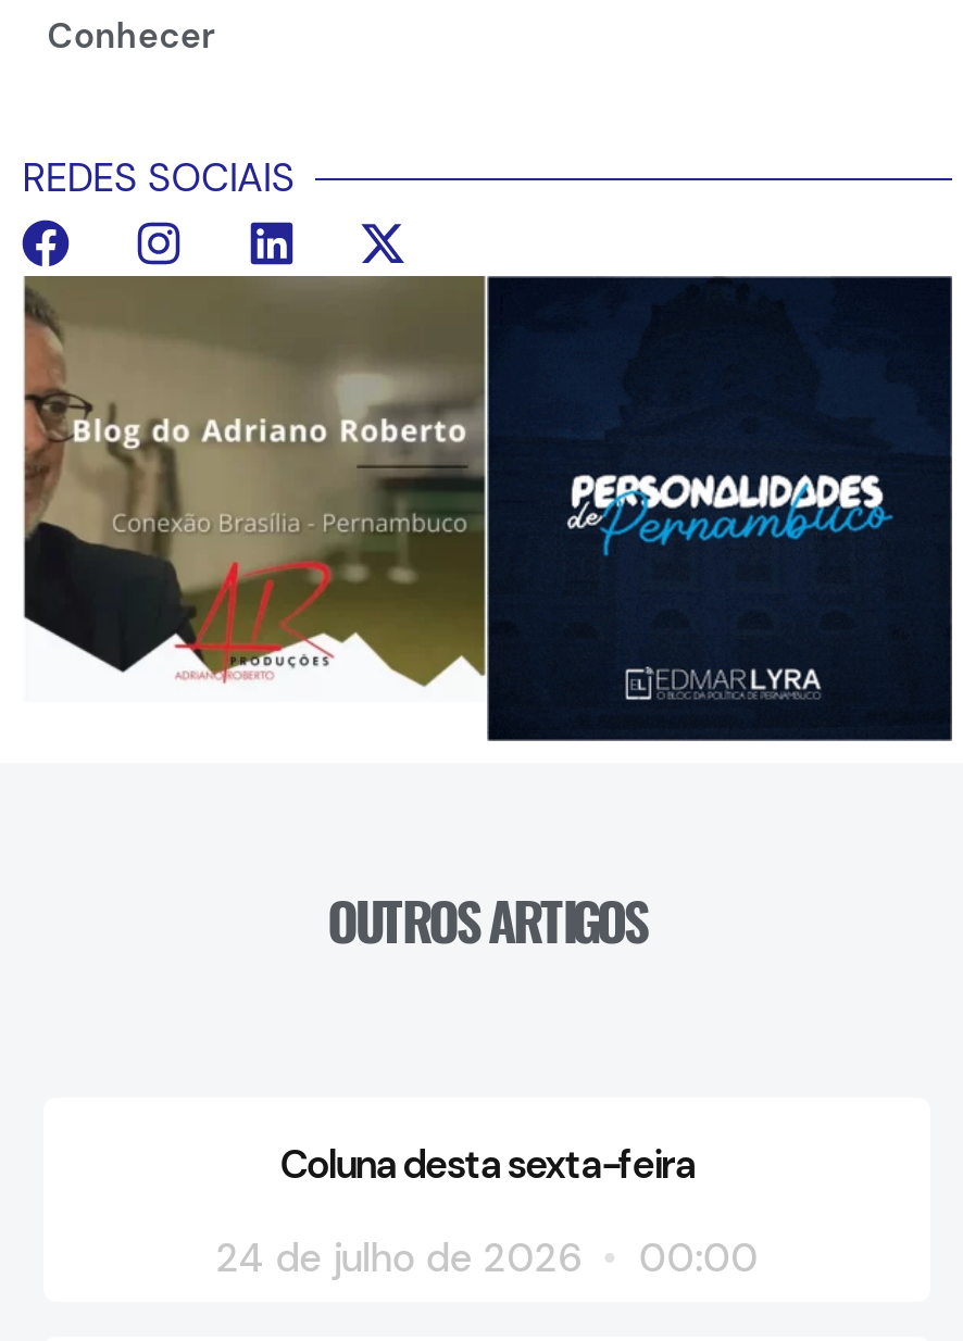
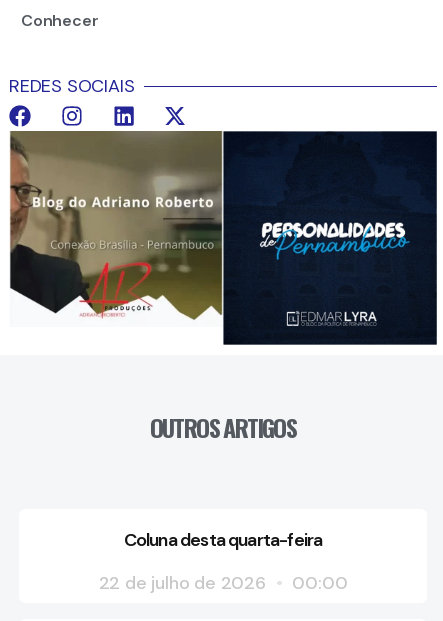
- Coluna desta sexta-feira
+ Coluna desta quarta-feira

- 24 de julho de 2026 00:00
+ 22 de julho de 2026 00:00
